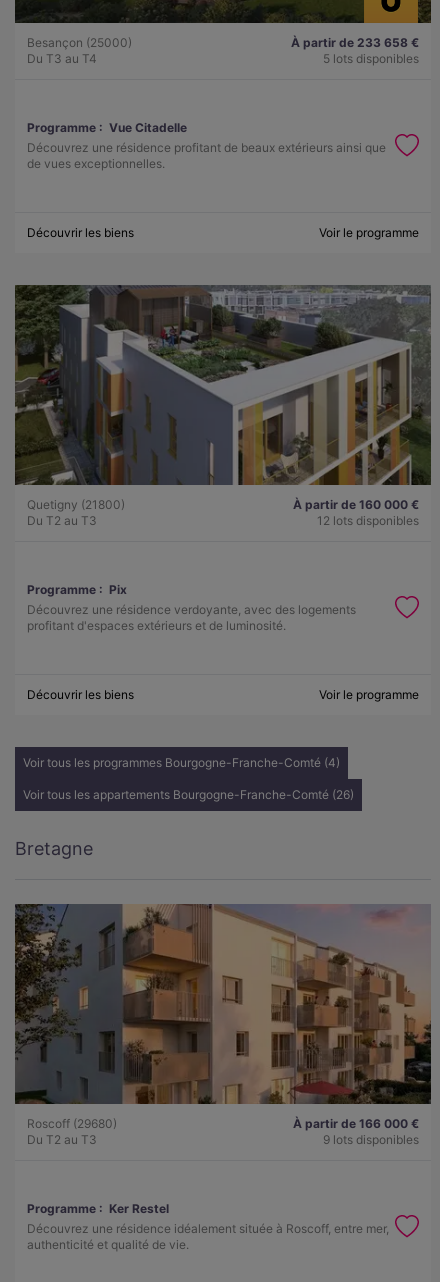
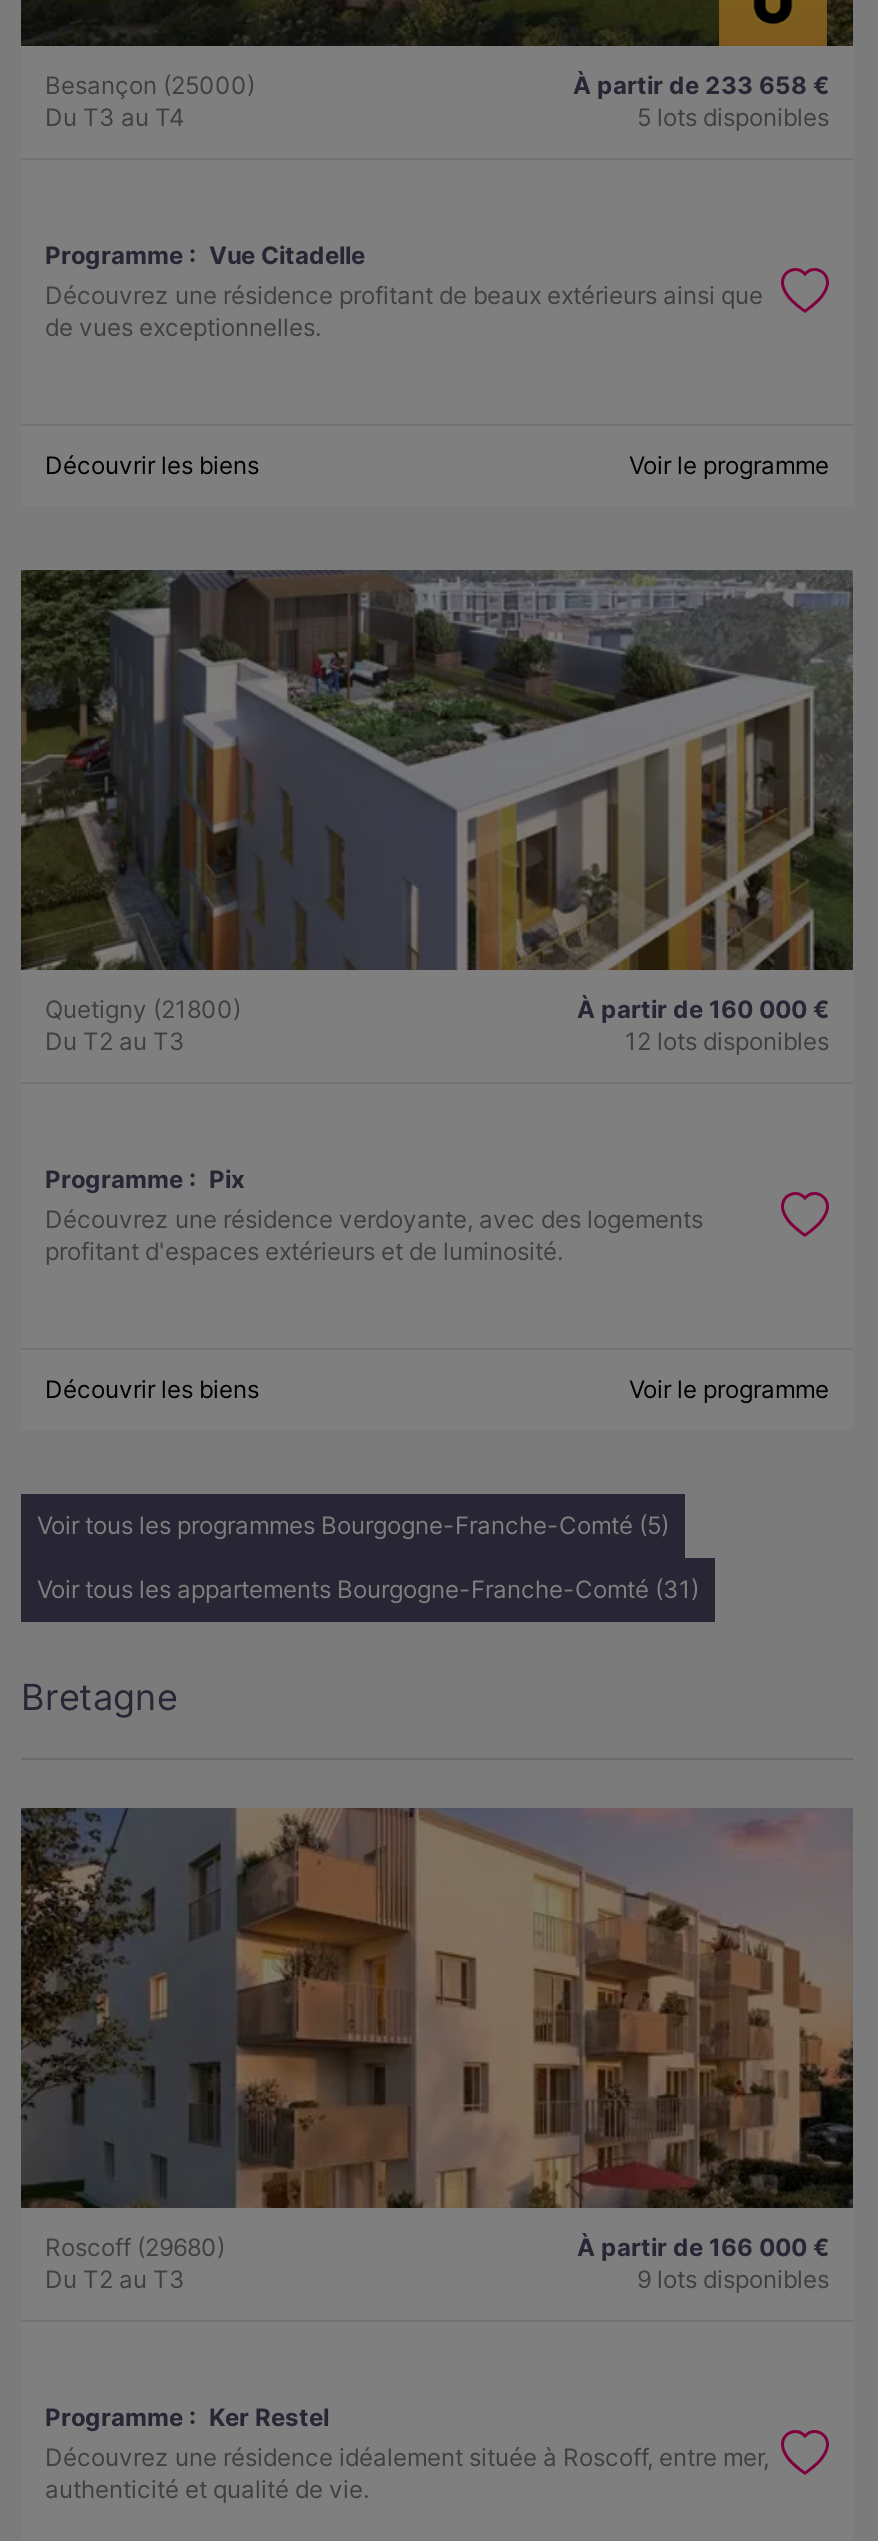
- Voir tous les programmes Bourgogne-Franche-Comté (4)
+ Voir tous les programmes Bourgogne-Franche-Comté (5)

- Voir tous les appartements Bourgogne-Franche-Comté (26)
+ Voir tous les appartements Bourgogne-Franche-Comté (31)
